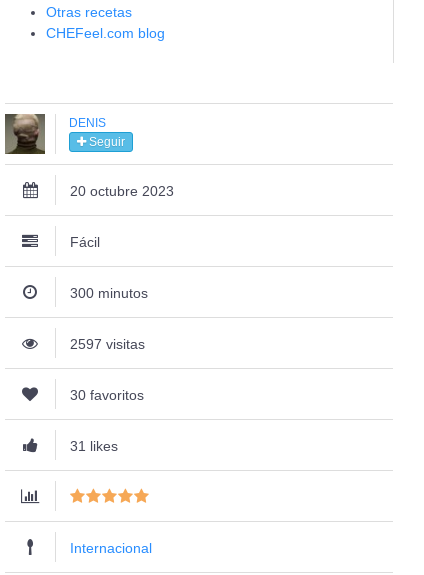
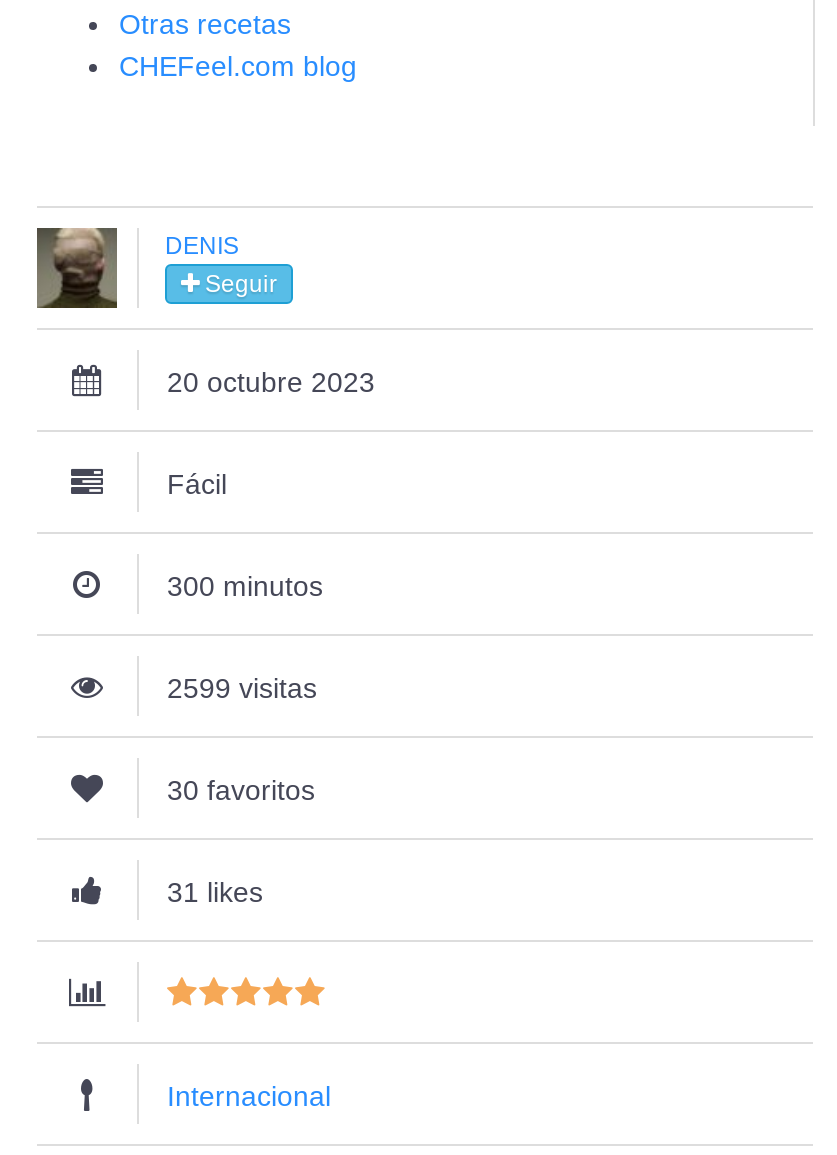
- 2597 visitas
+ 2599 visitas
